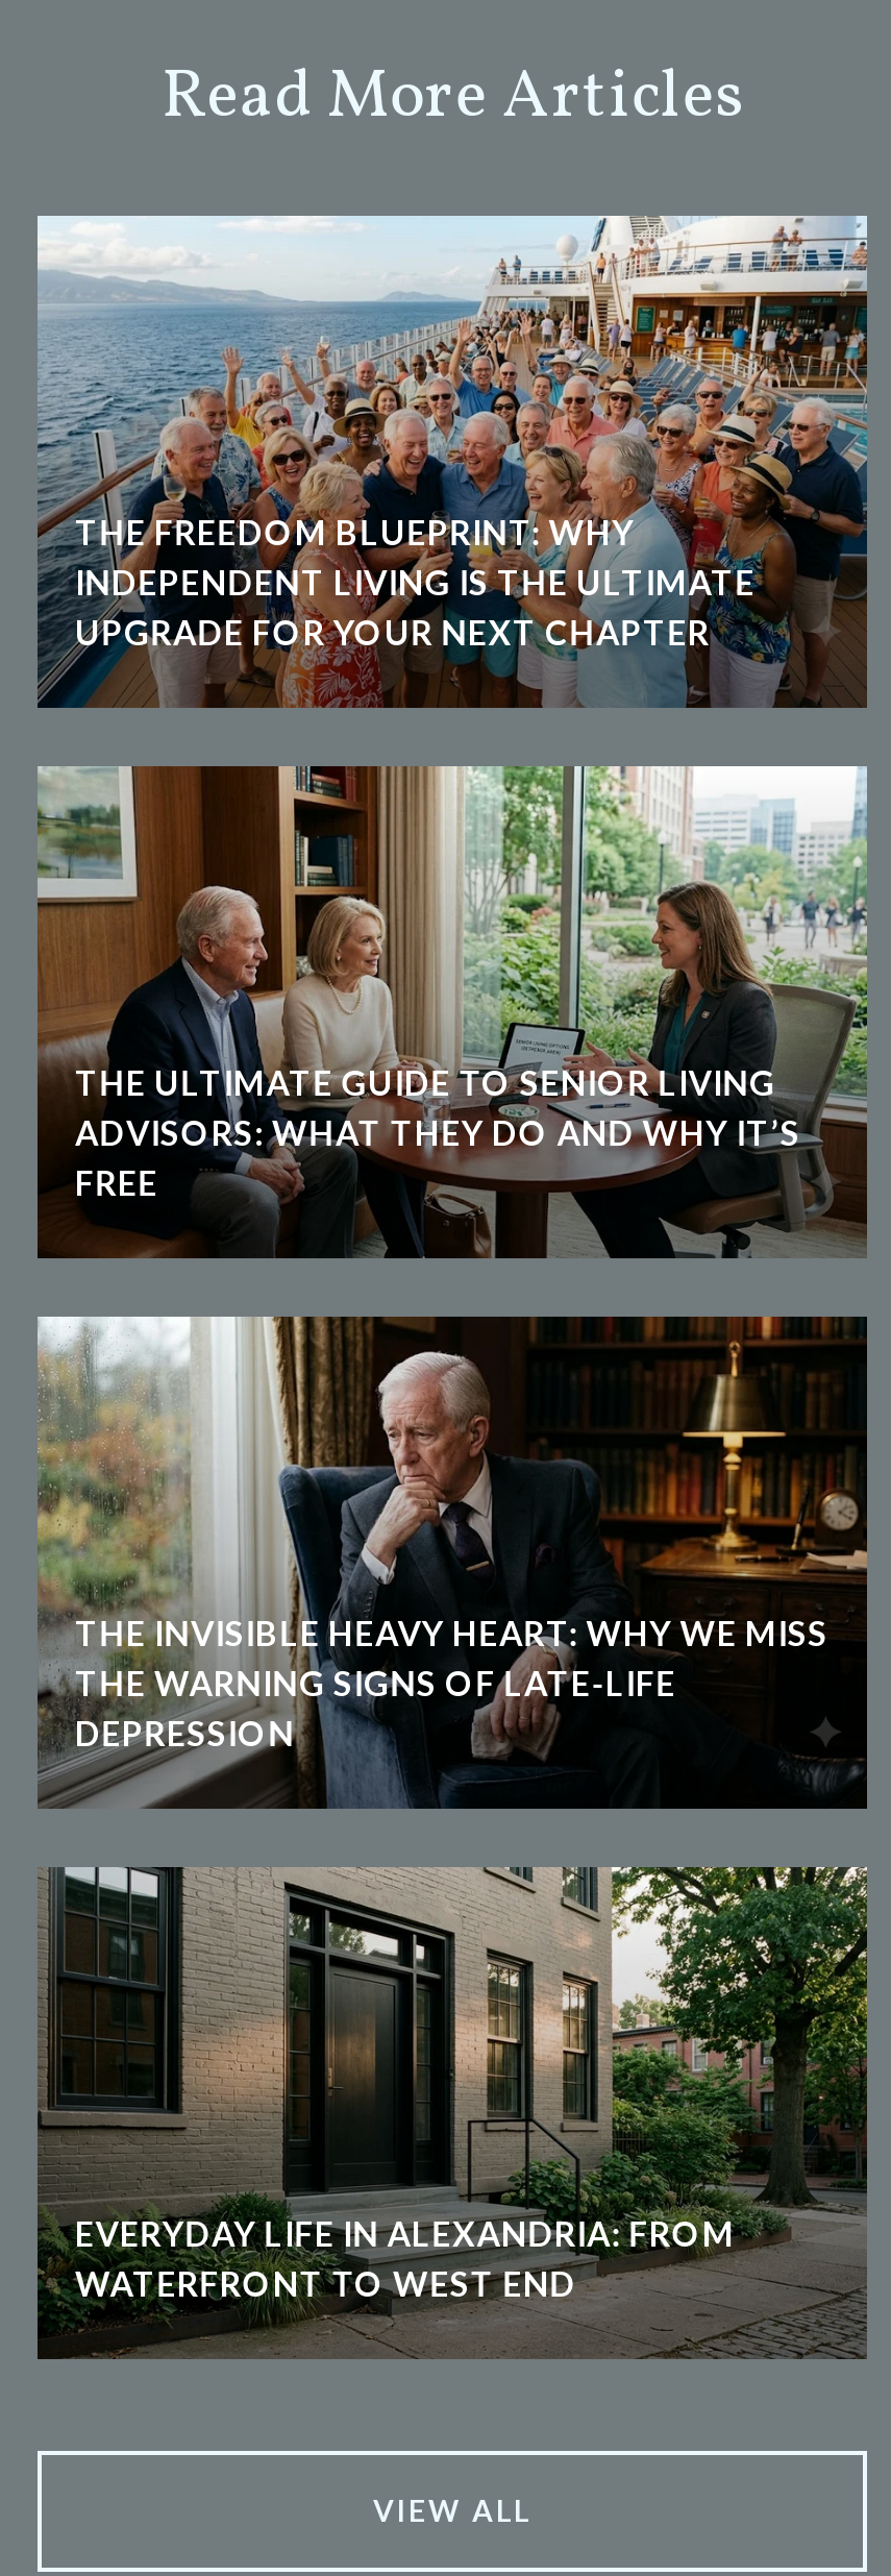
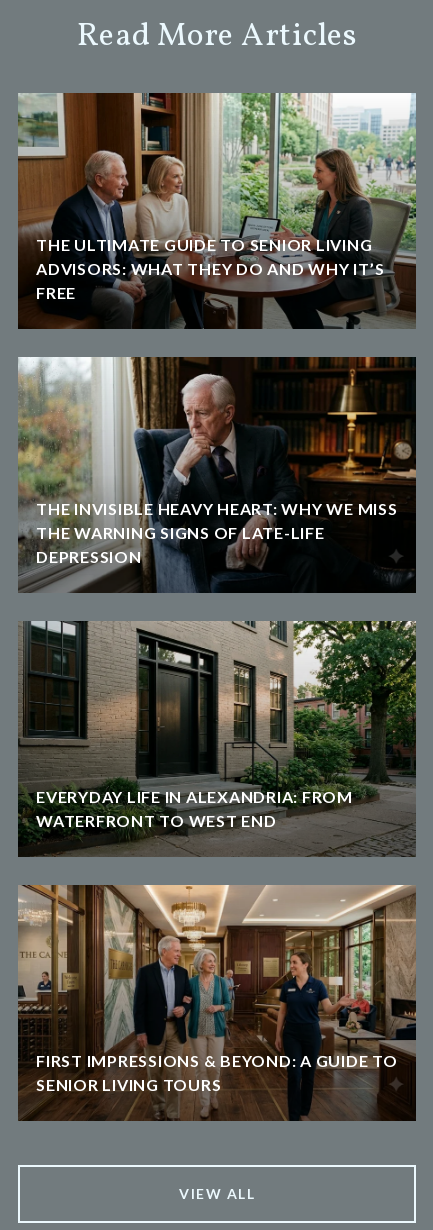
- [image]
- THE FREEDOM BLUEPRINT: WHY
- INDEPENDENT LIVING IS THE ULTIMATE
- UPGRADE FOR YOUR NEXT CHAPTER

moved up: [image] | THE ULTIMATE GUIDE TO SENIOR LIVING | ADVISORS: WHAT THEY DO AND WHY IT’S | ... | EVERYDAY LIFE IN ALEXANDRIA: FROM | WATERFRONT TO WEST END

+ [image]
+ FIRST IMPRESSIONS & BEYOND: A GUIDE TO
+ SENIOR LIVING TOURS
